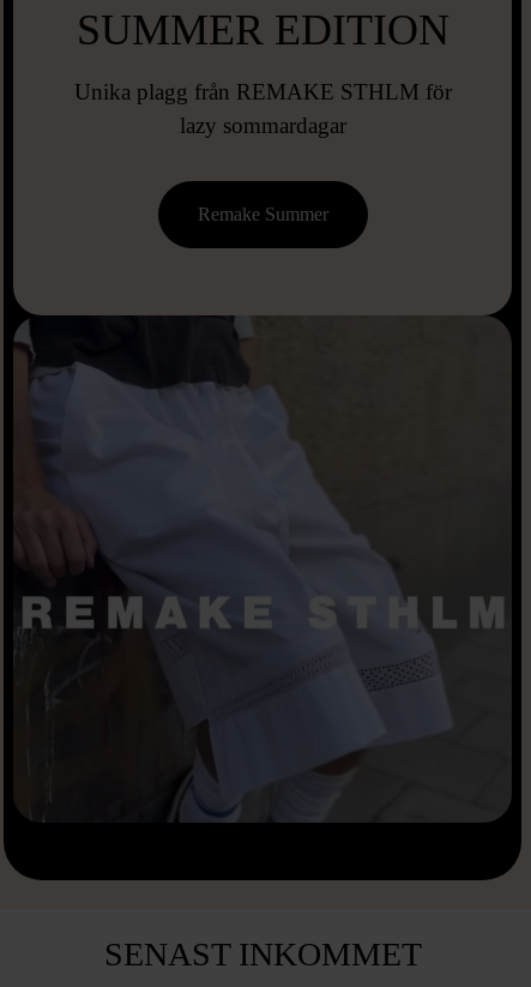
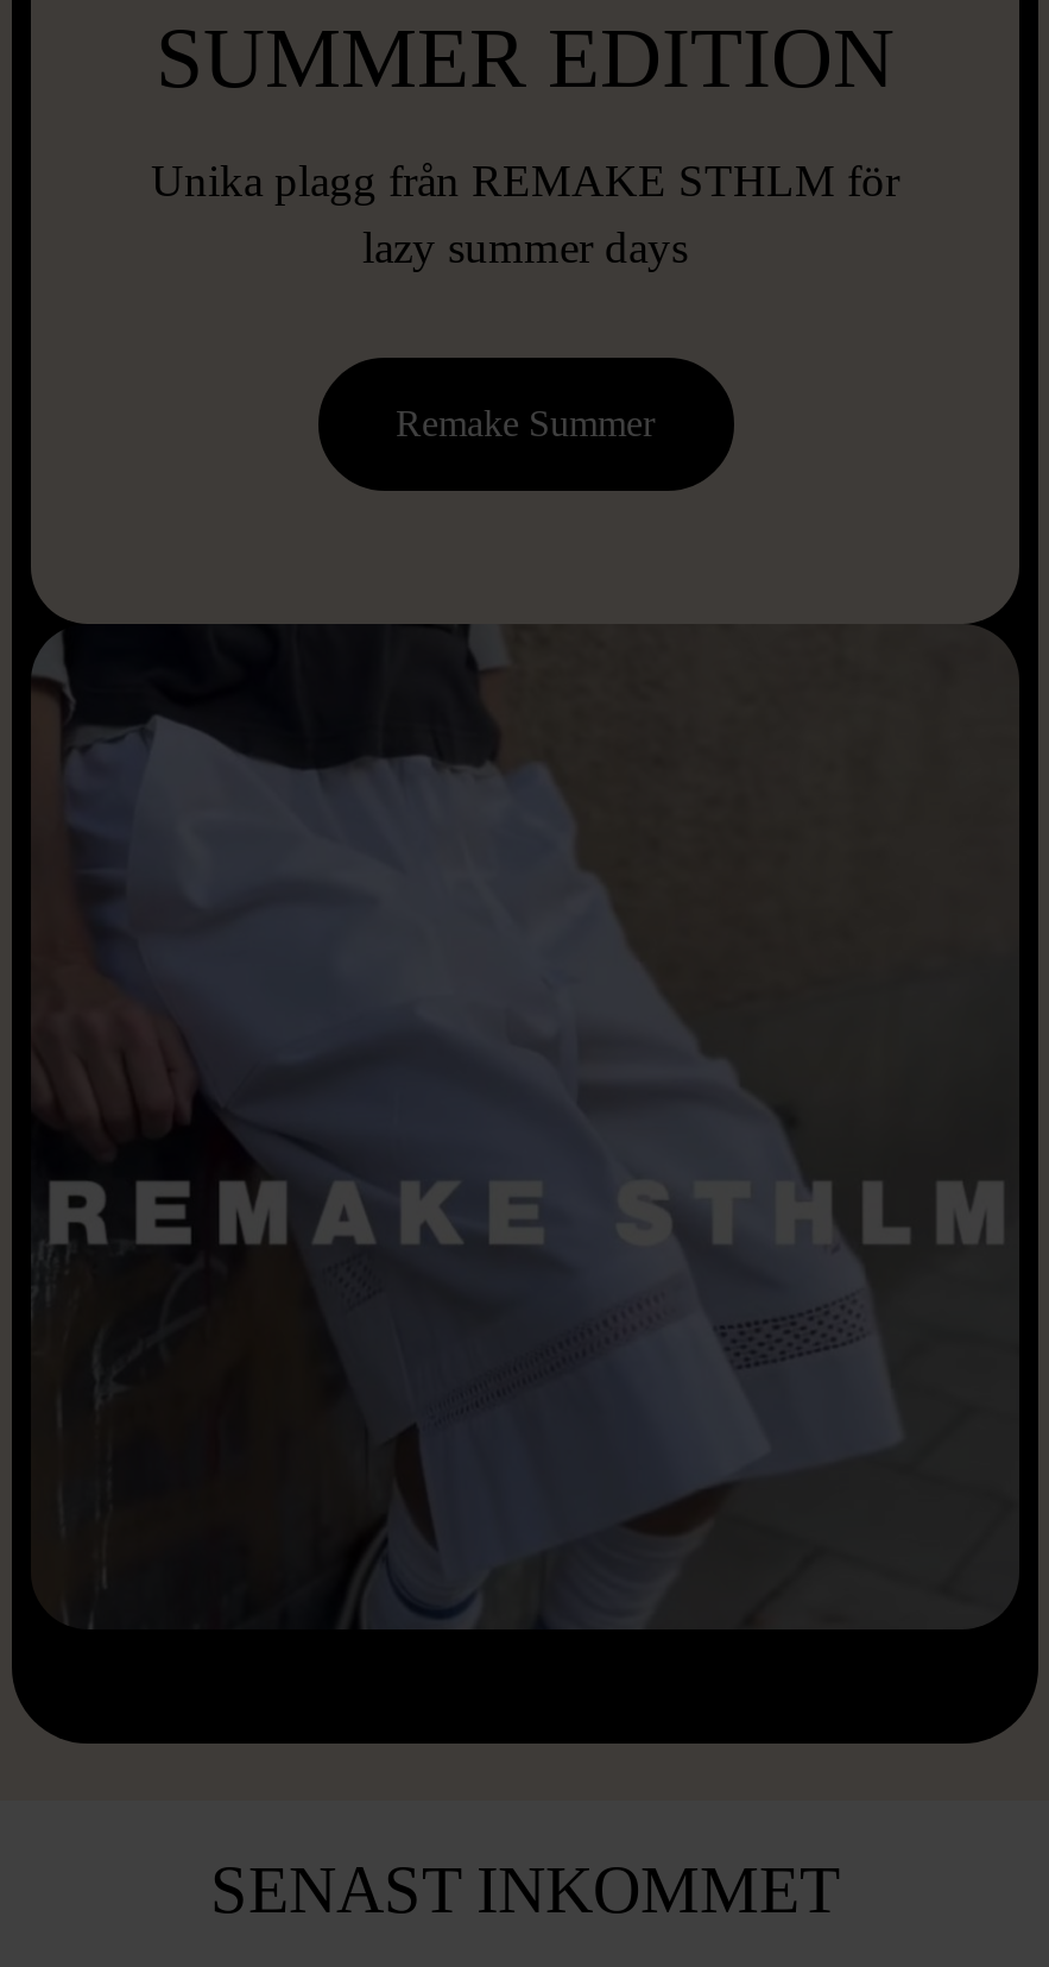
- lazy sommardagar
+ lazy summer days
